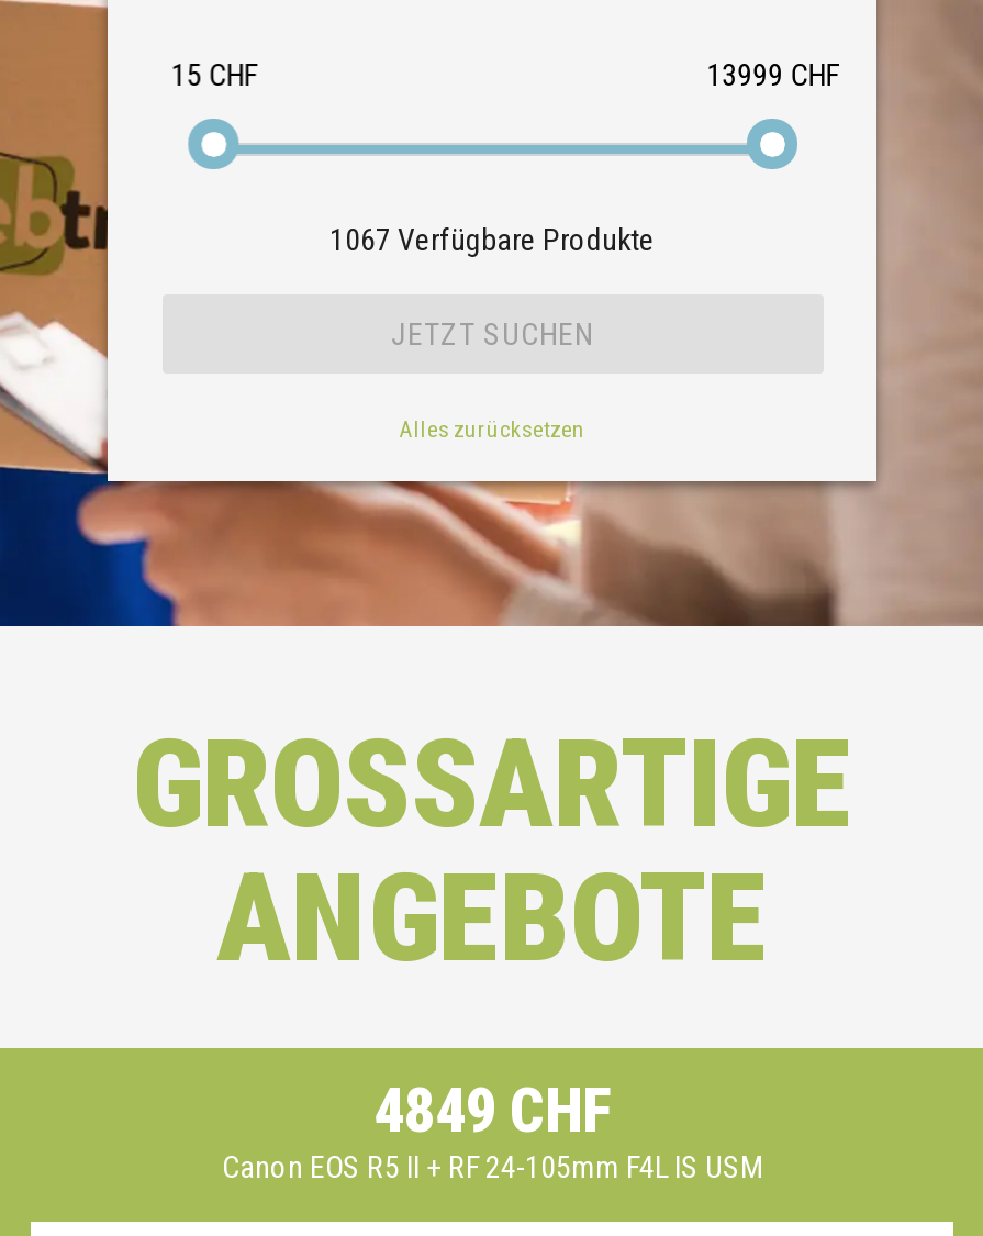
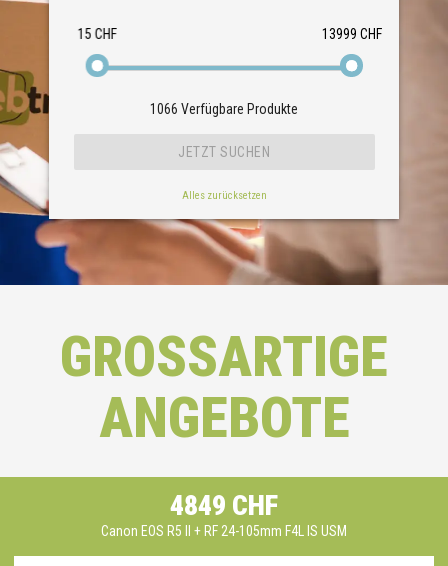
- 1067 Verfügbare Produkte
+ 1066 Verfügbare Produkte
